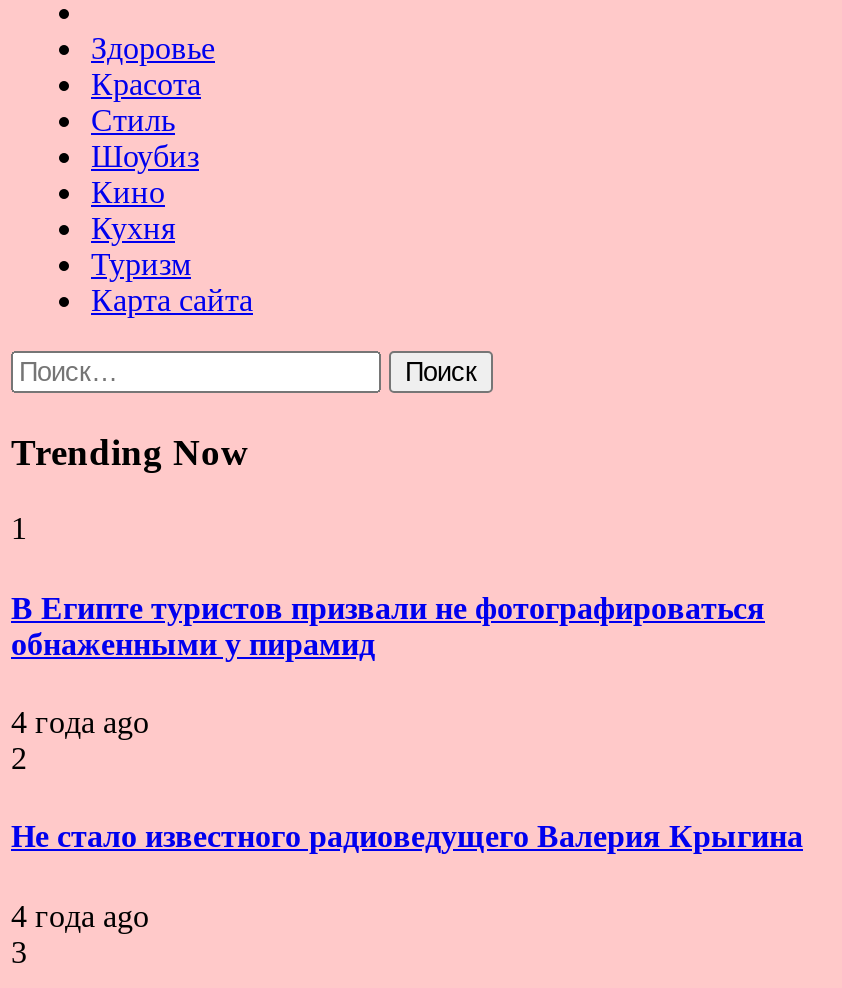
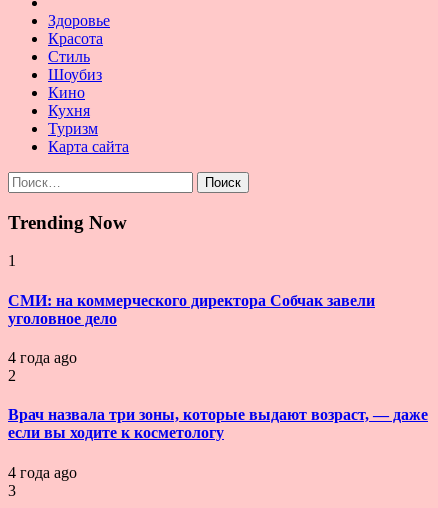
- В Египте туристов призвали не фотографироваться
- обнаженными у пирамид
+ СМИ: на коммерческого директора Собчак завели
+ уголовное дело

- Не стало известного радиоведущего Валерия Крыгина
+ Врач назвала три зоны, которые выдают возраст, — даже
+ если вы ходите к косметологу
